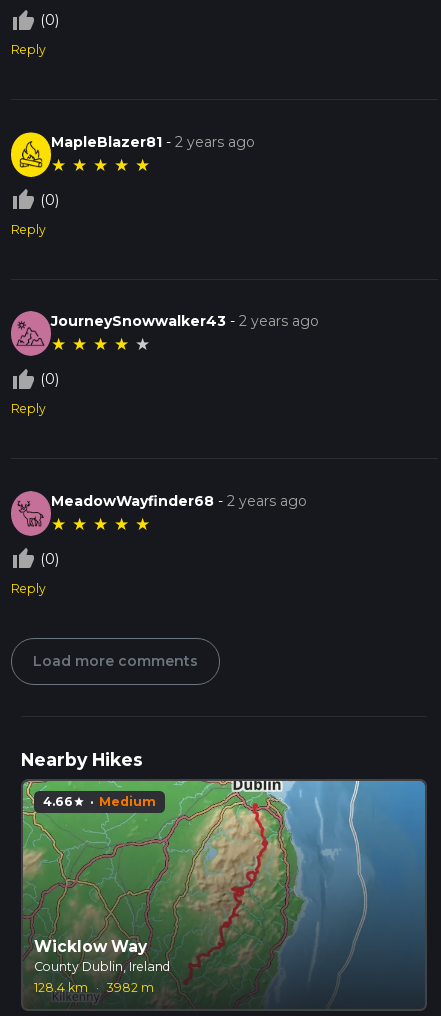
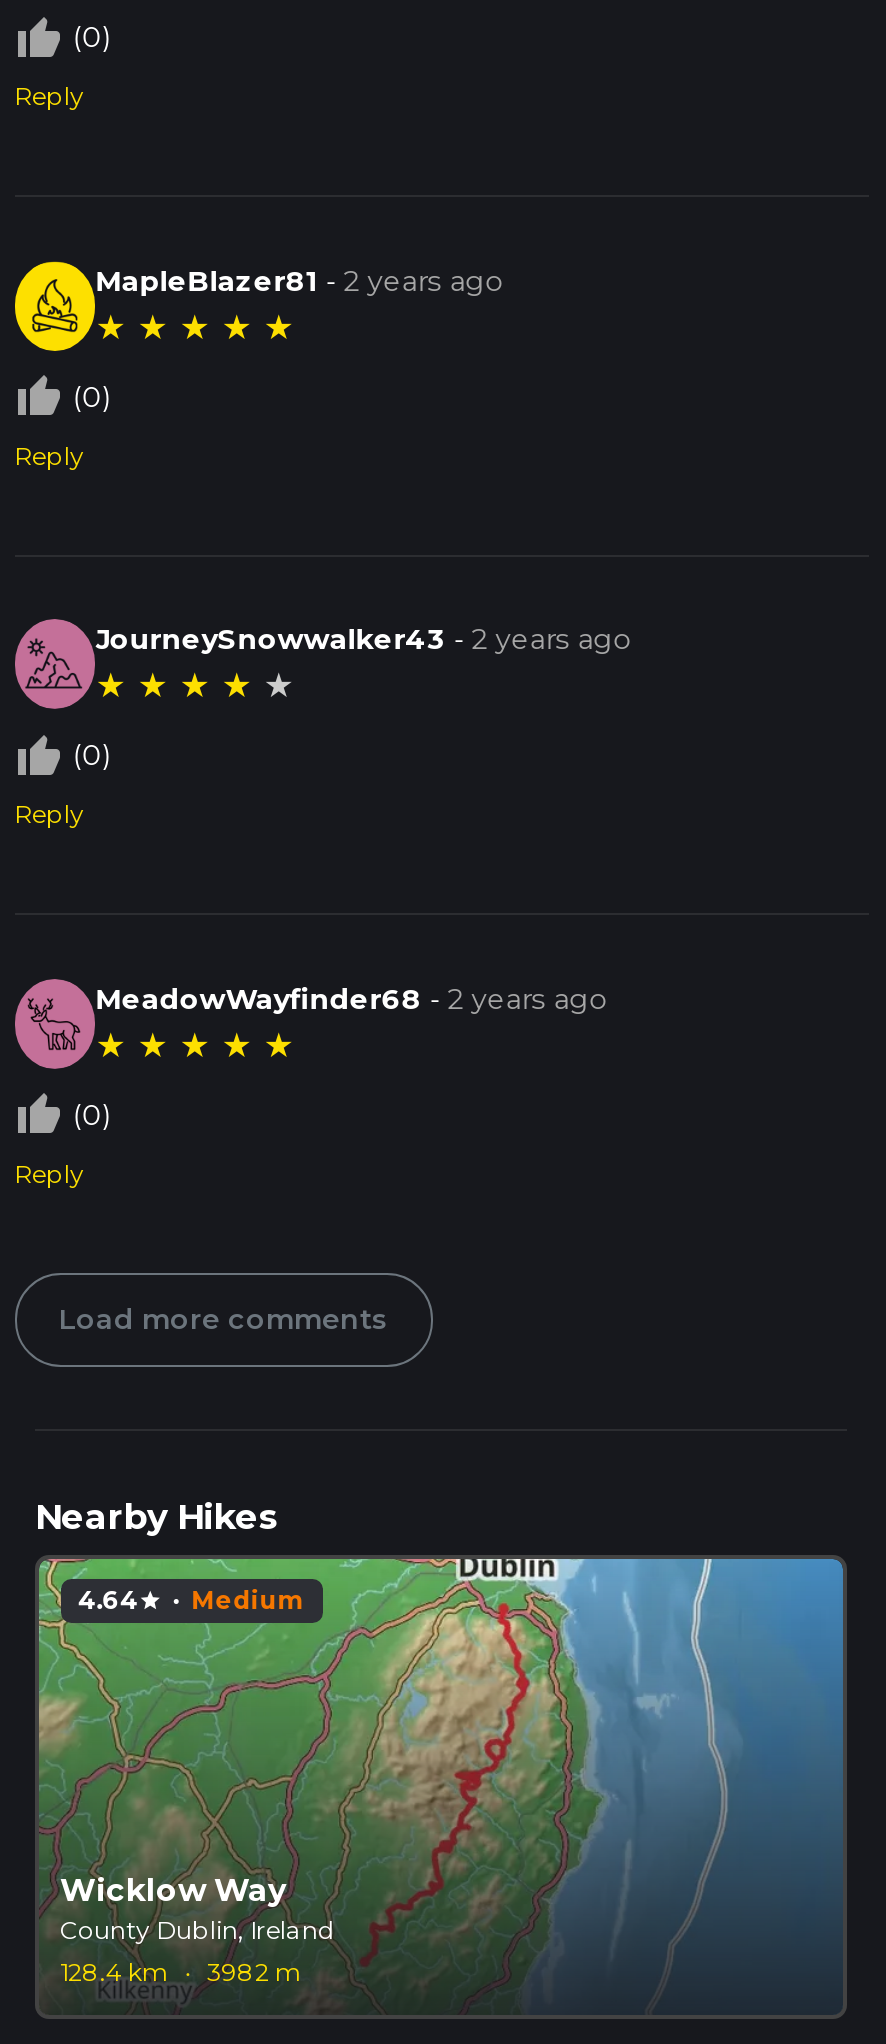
- 4.66star · Medium
+ 4.64star · Medium
